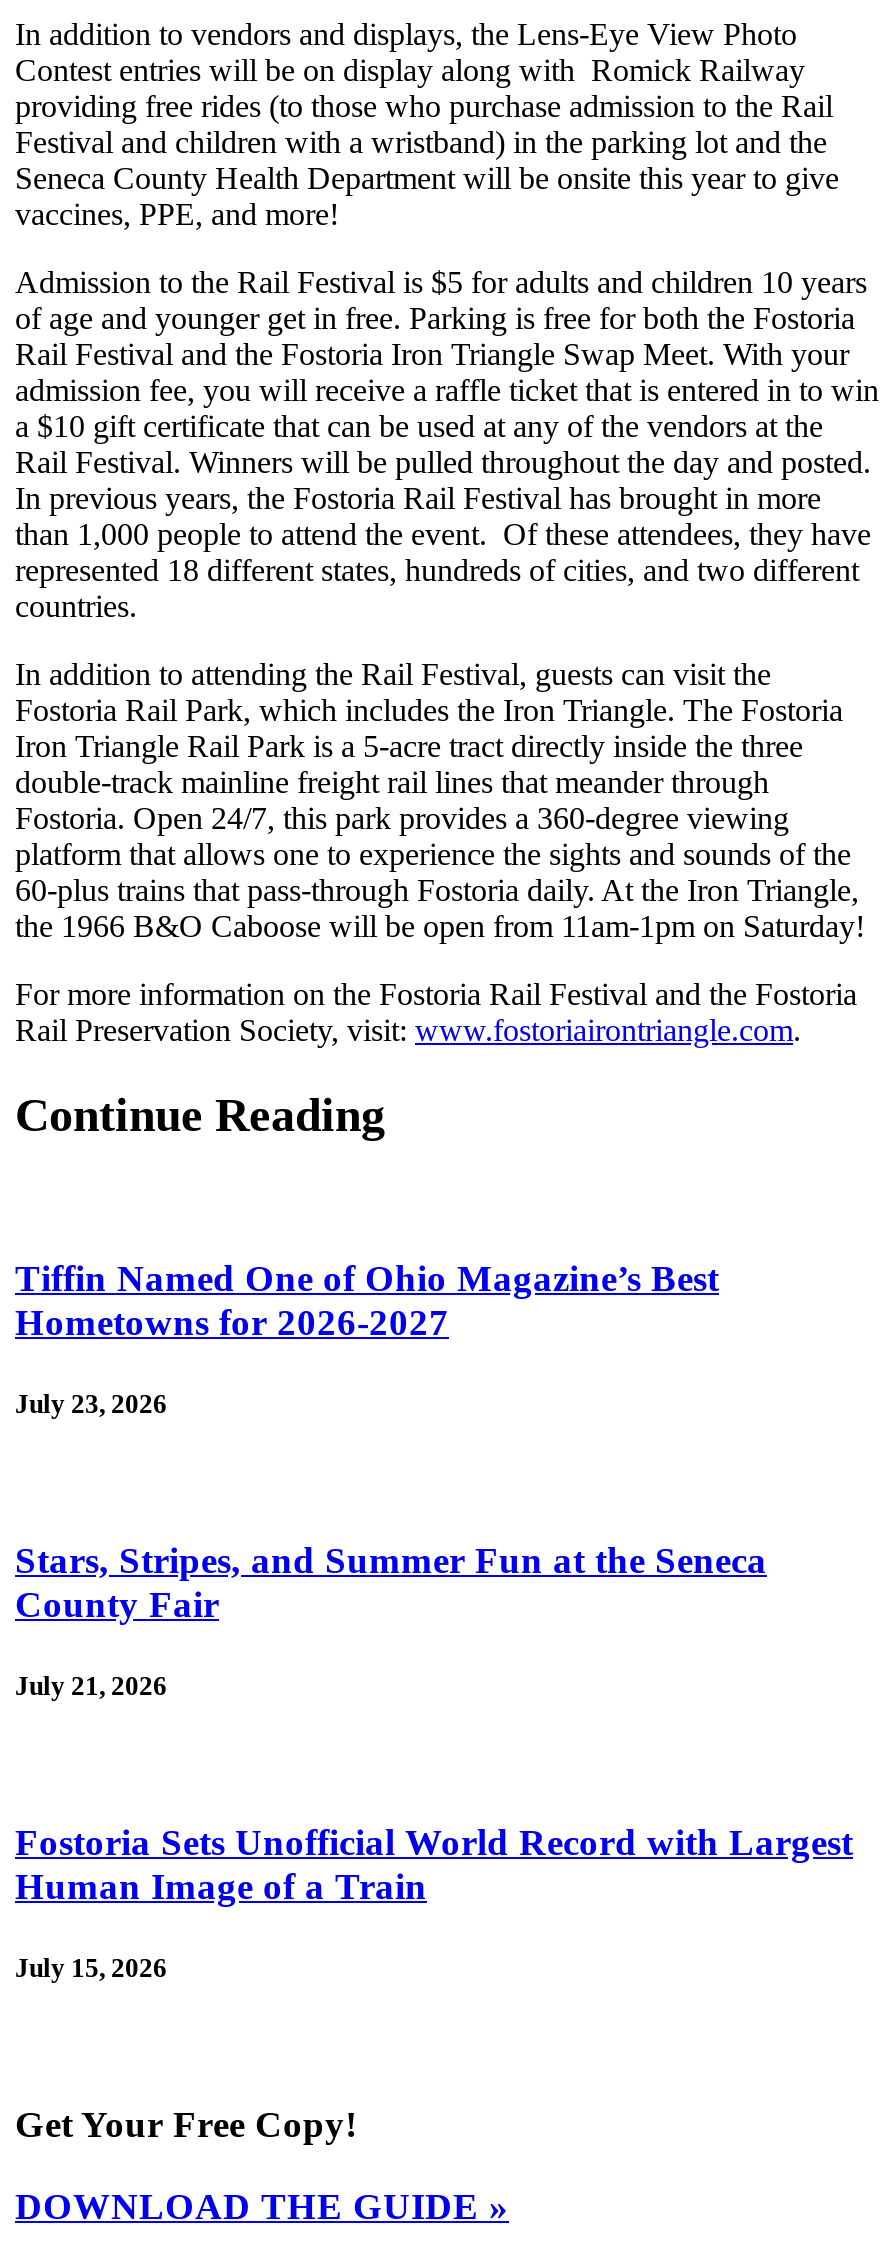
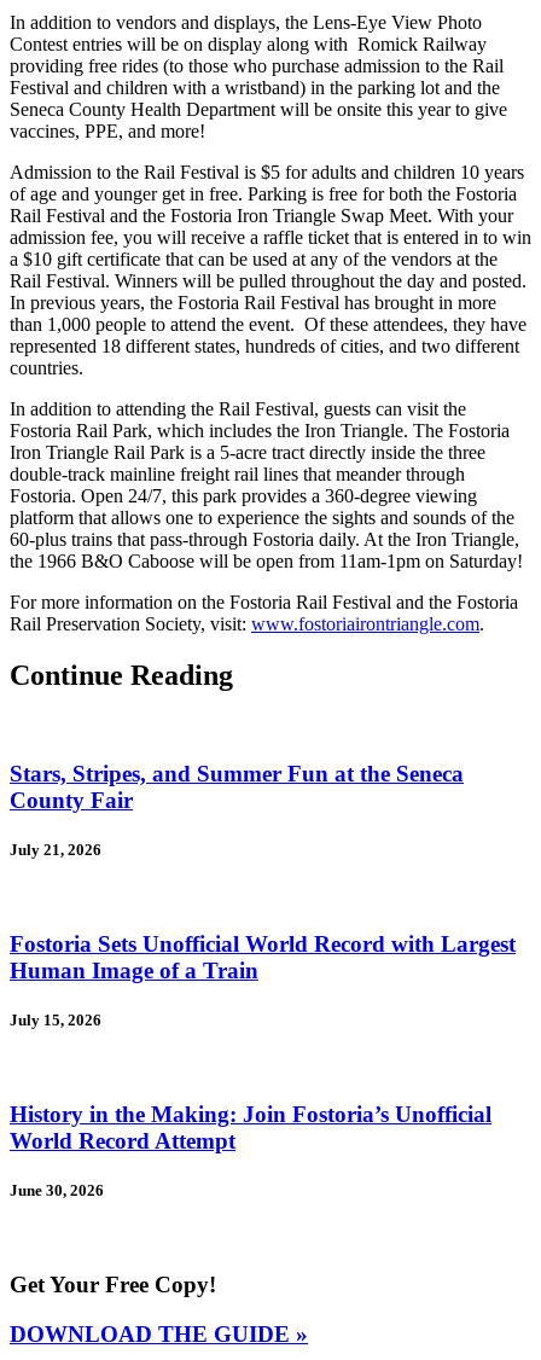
- Tiffin Named One of Ohio Magazine’s Best
- Hometowns for 2026-2027
- July 23, 2026

moved up: Stars, Stripes, and Summer Fun at the Seneca | County Fair | July 21, 2026 | Fostoria Sets Unofficial World Record with Largest | Human Image of a Train | July 15, 2026

+ History in the Making: Join Fostoria’s Unofficial
+ World Record Attempt
+ June 30, 2026
